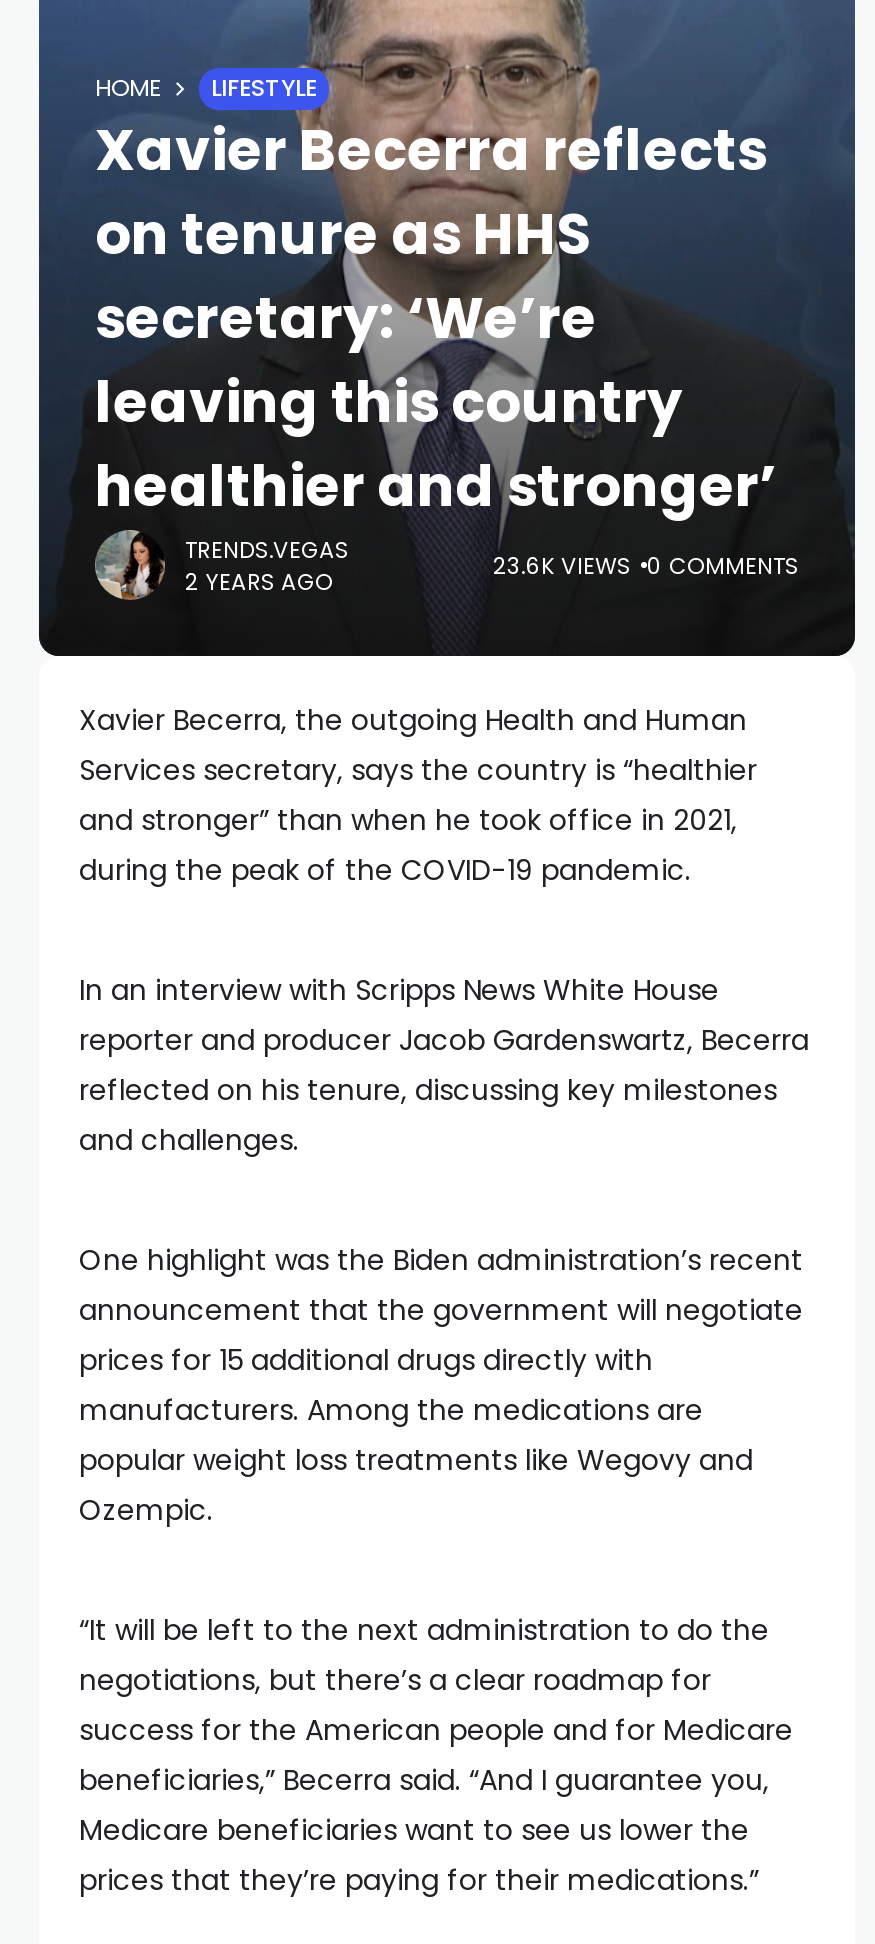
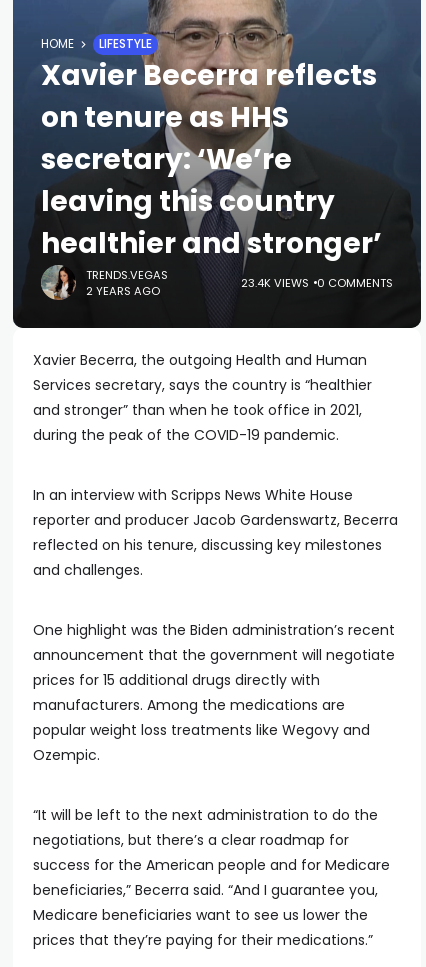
- 23.6K VIEWS 0 COMMENTS
+ 23.4K VIEWS 0 COMMENTS
